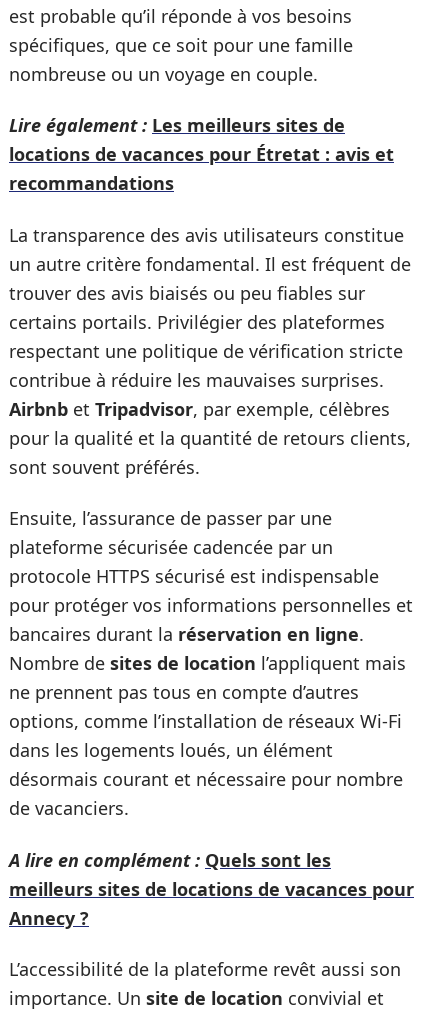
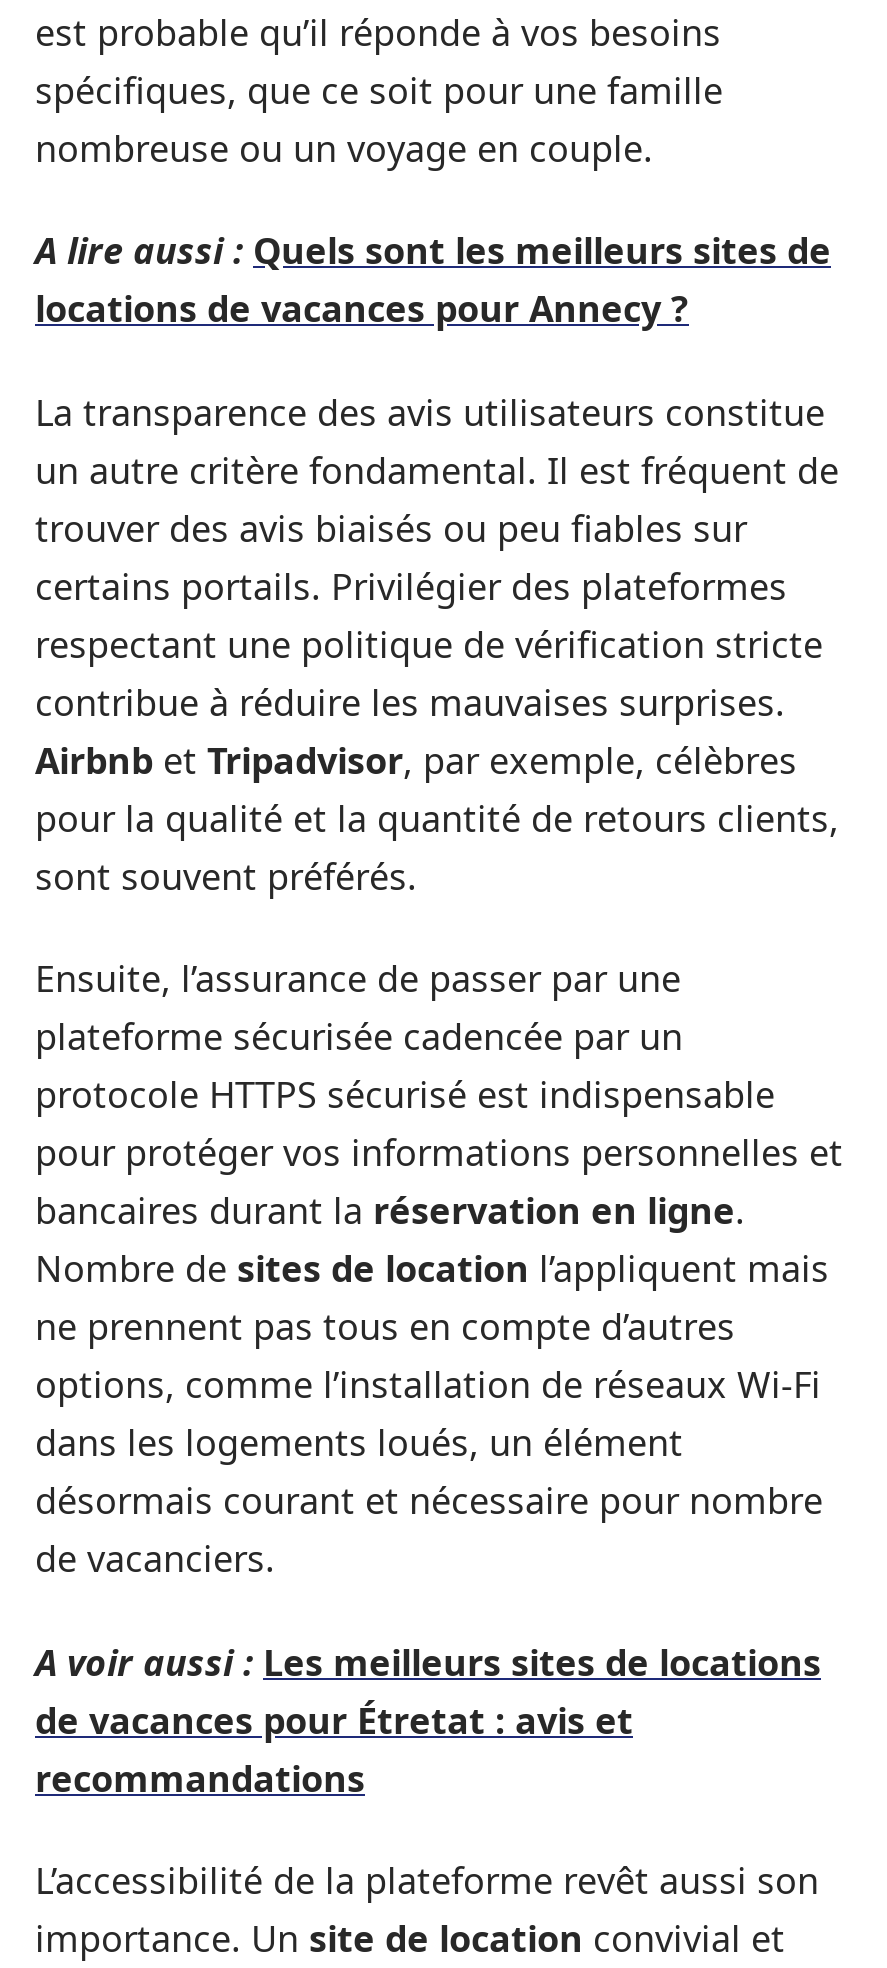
- Lire également : Les meilleurs sites de
- locations de vacances pour Étretat : avis et
+ A lire aussi : Quels sont les meilleurs sites de
+ locations de vacances pour Annecy ?

moved down: recommandations

- A lire en complément : Quels sont les
- meilleurs sites de locations de vacances pour
- Annecy ?
+ A voir aussi : Les meilleurs sites de locations
+ de vacances pour Étretat : avis et
